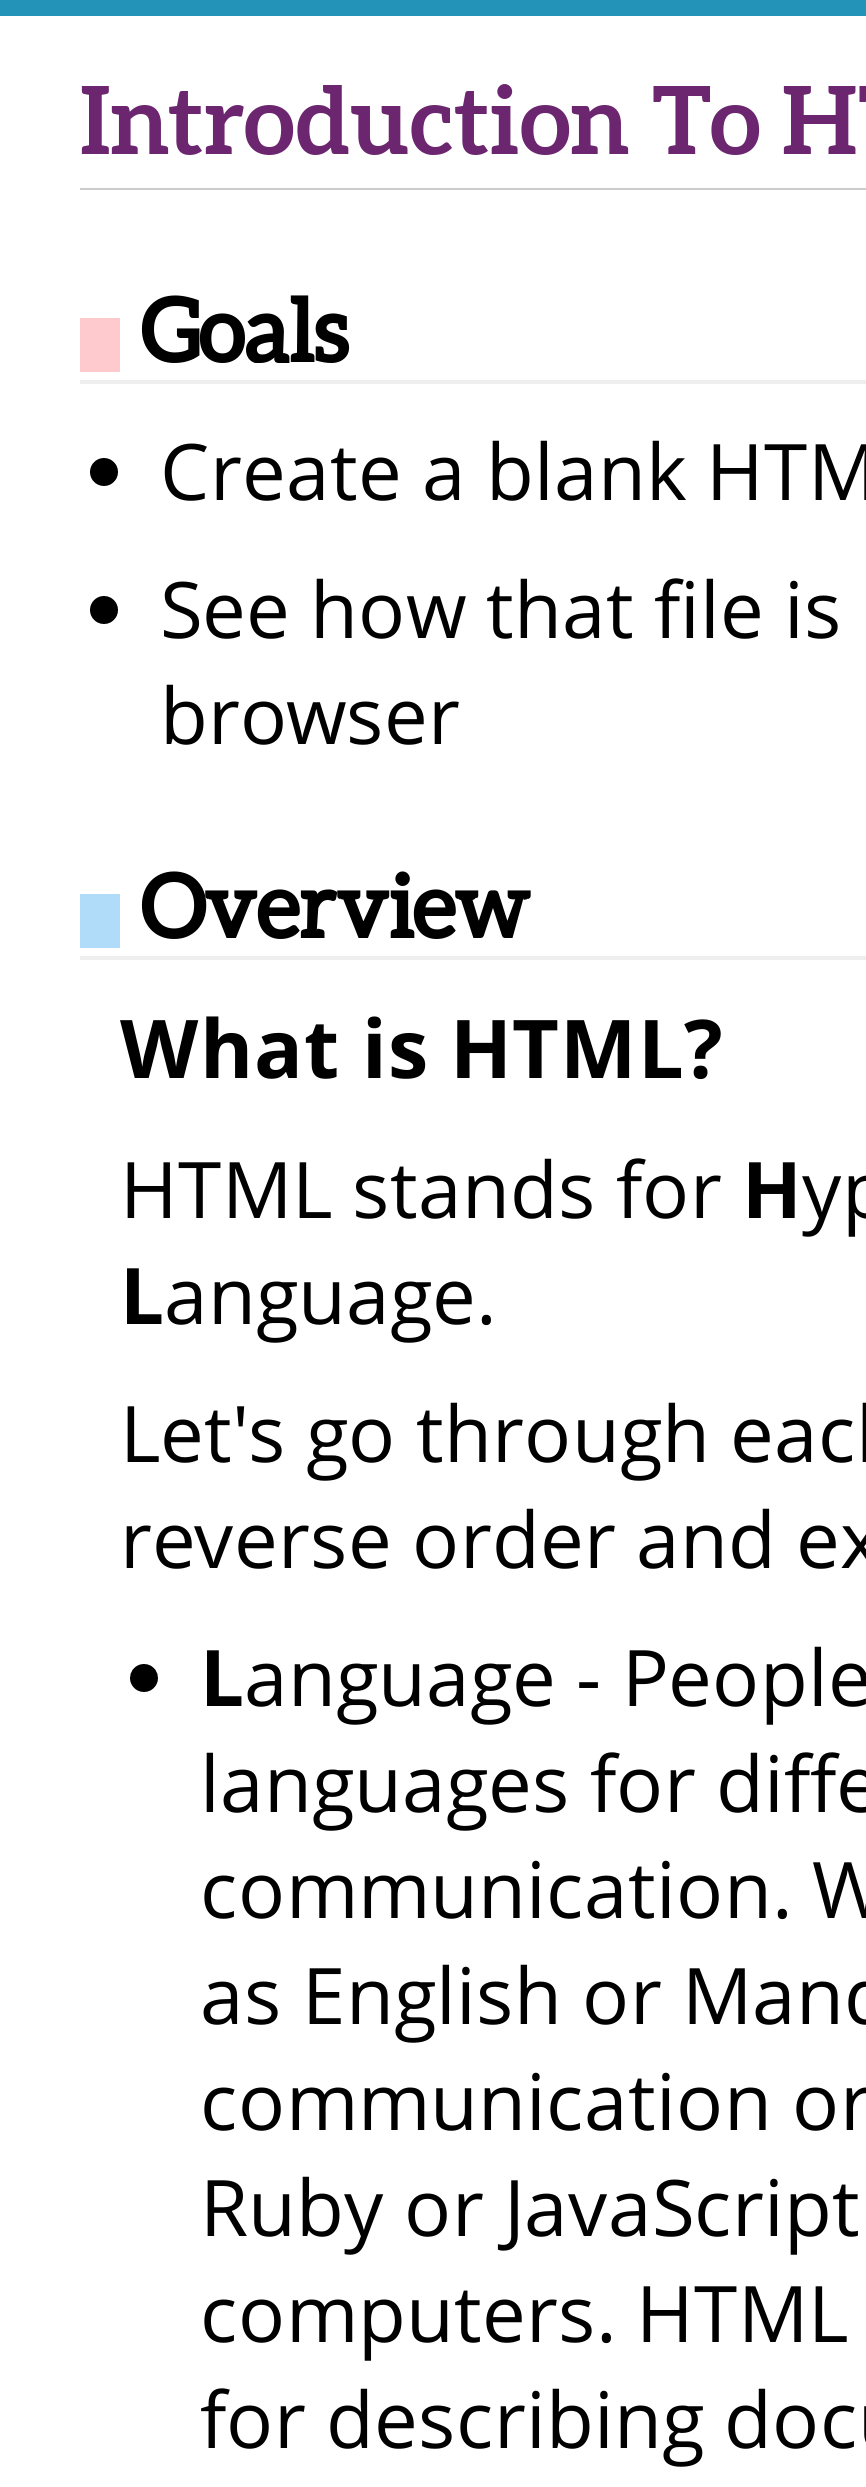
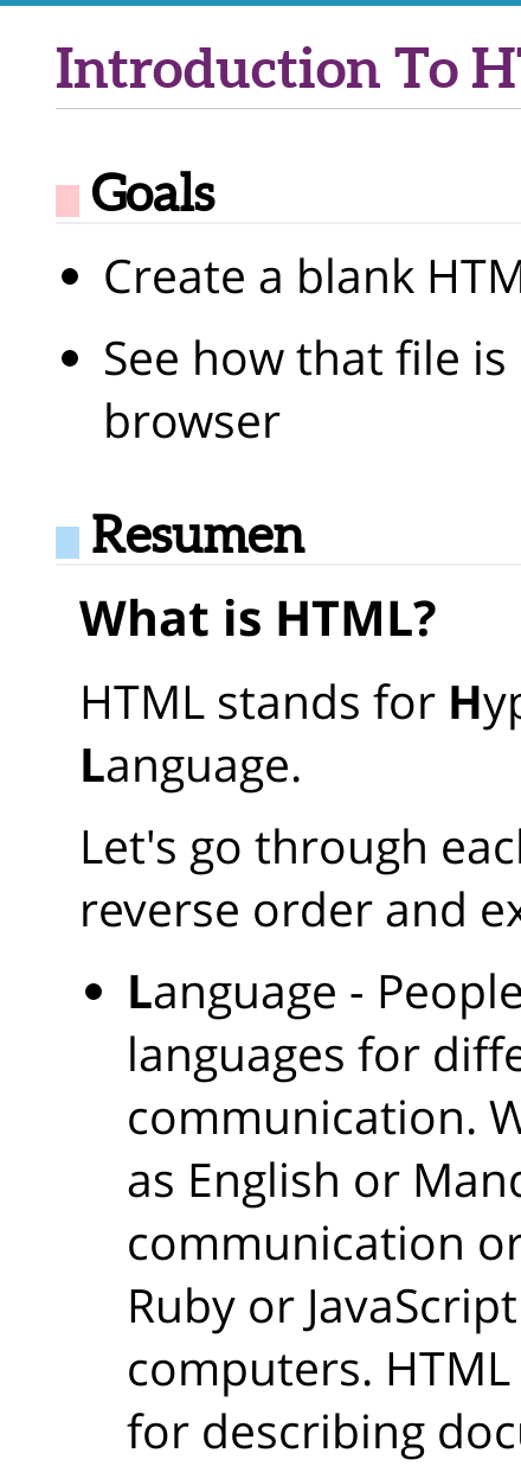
- Overview
+ Resumen
